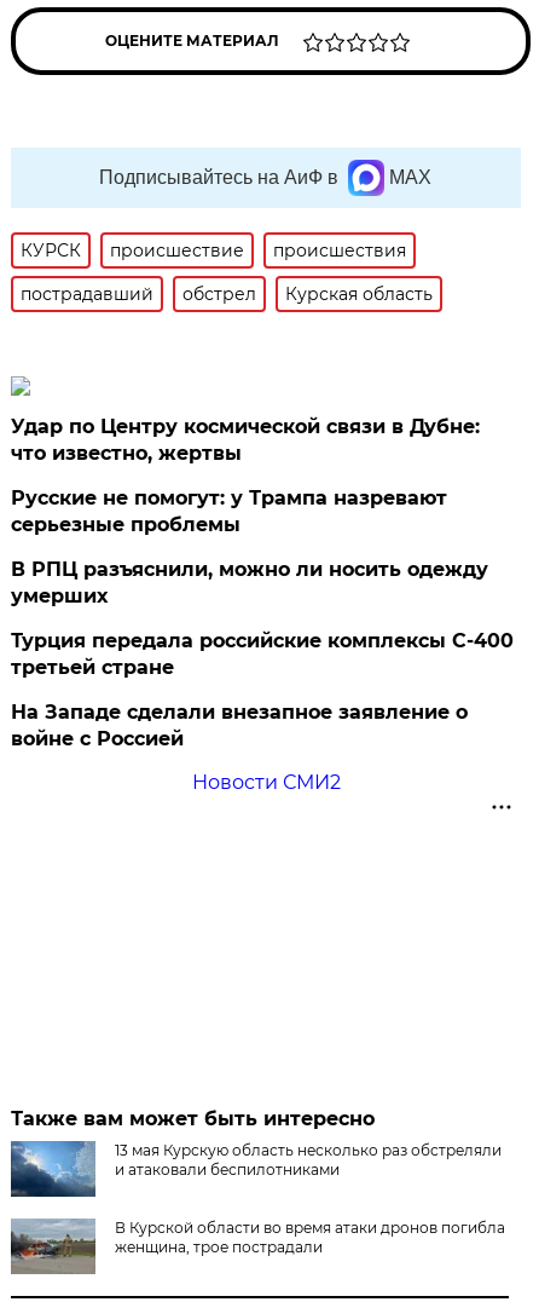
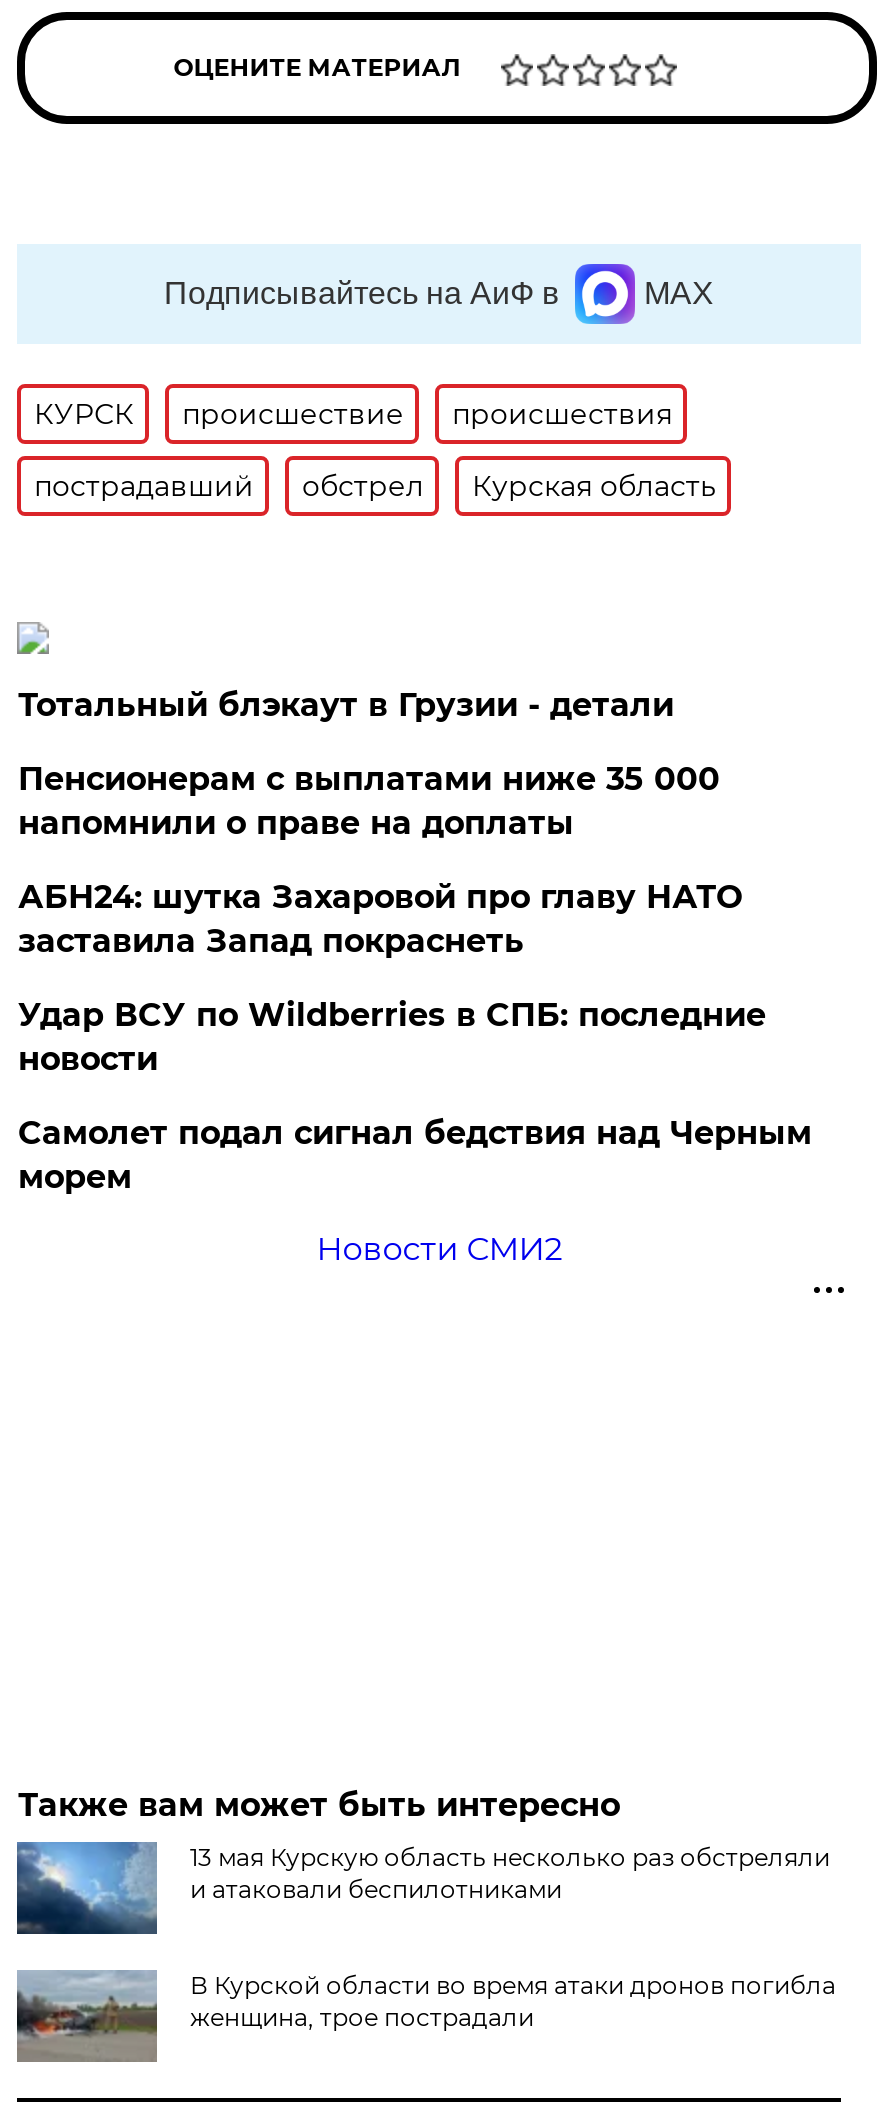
- Удар по Центру космической связи в Дубне:
- что известно, жертвы
+ Тотальный блэкаут в Грузии - детали

- Русские не помогут: у Трампа назревают
- серьезные проблемы
+ Пенсионерам с выплатами ниже 35 000
+ напомнили о праве на доплаты

- В РПЦ разъяснили, можно ли носить одежду
- умерших
+ АБН24: шутка Захаровой про главу НАТО
+ заставила Запад покраснеть

- Турция передала российские комплексы С-400
- третьей стране
+ Удар ВСУ по Wildberries в СПБ: последние
+ новости

- На Западе сделали внезапное заявление о
- войне с Россией
+ Самолет подал сигнал бедствия над Черным
+ морем
